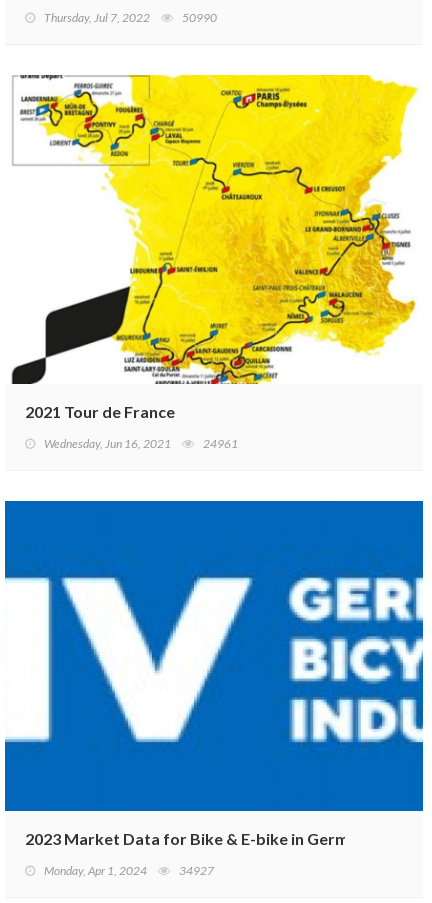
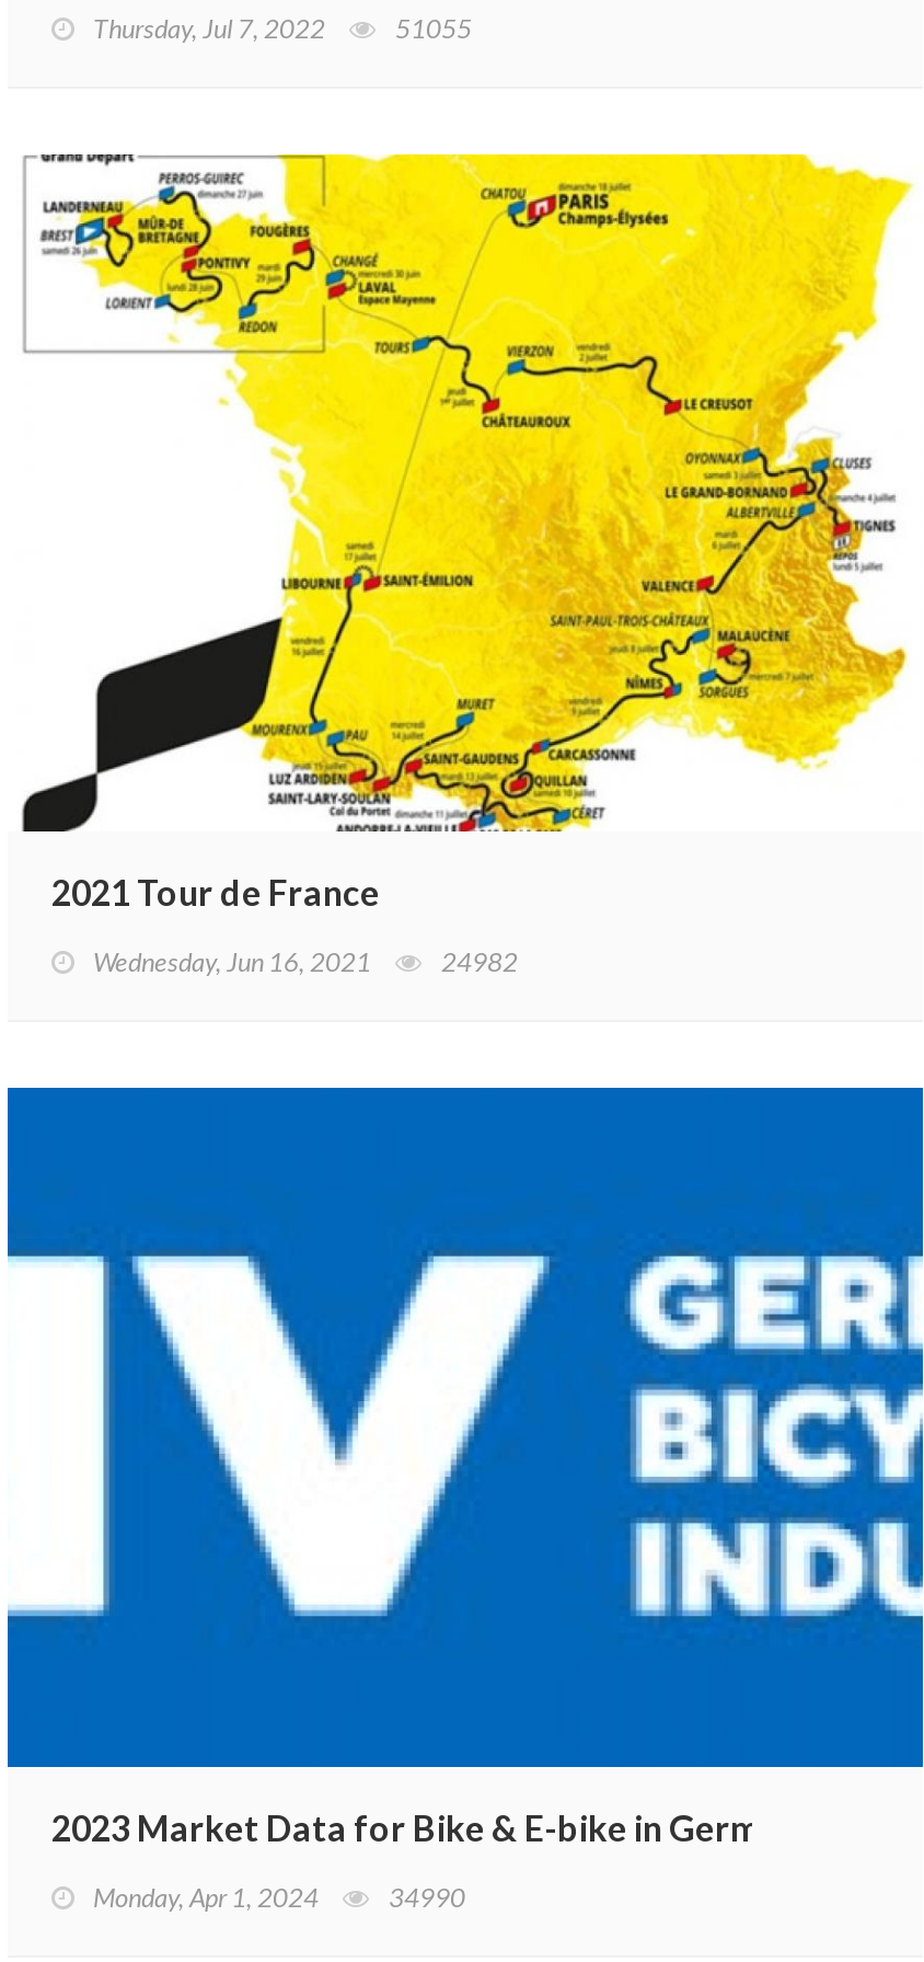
- 50990
+ 51055

- 24961
+ 24982

- 34927
+ 34990
